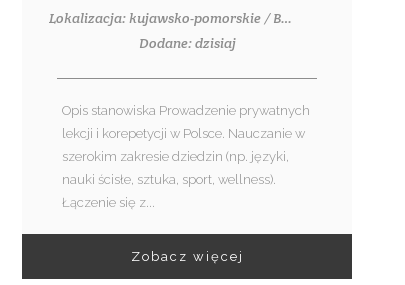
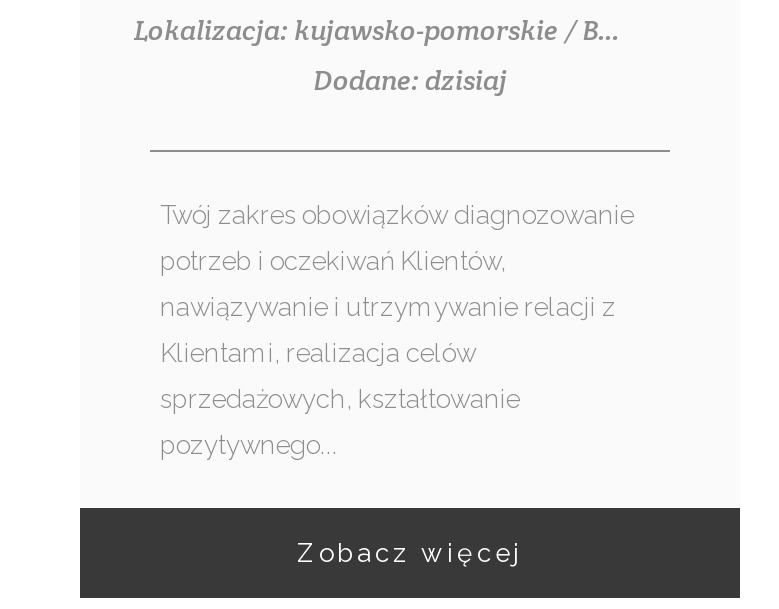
- Opis stanowiska Prowadzenie prywatnych
- lekcji i korepetycji w Polsce. Nauczanie w
- szerokim zakresie dziedzin (np. języki,
- nauki ścisłe, sztuka, sport, wellness).
- Łączenie się z...
+ Twój zakres obowiązków diagnozowanie
+ potrzeb i oczekiwań Klientów,
+ nawiązywanie i utrzymywanie relacji z
+ Klientami, realizacja celów
+ sprzedażowych, kształtowanie
+ pozytywnego...
